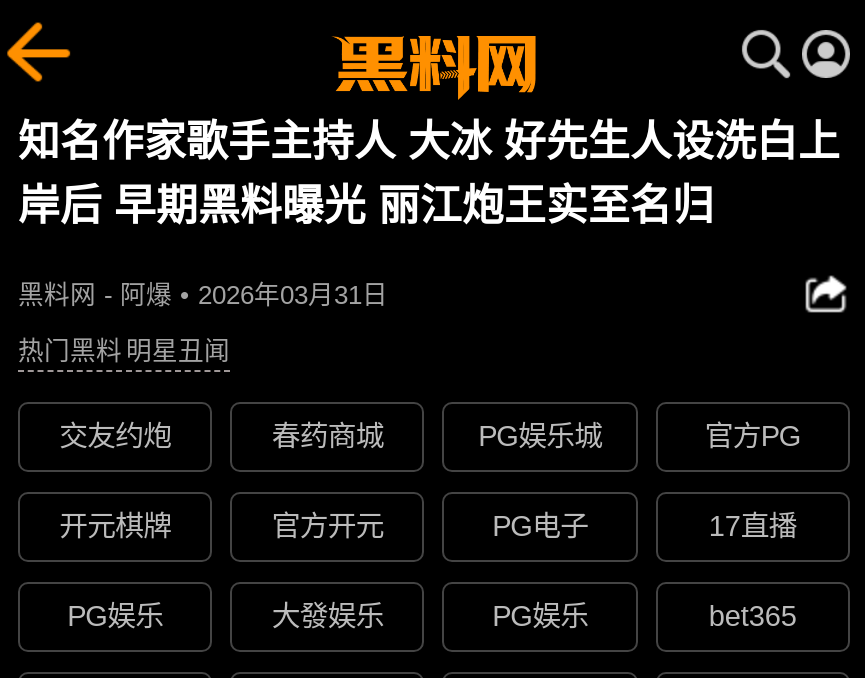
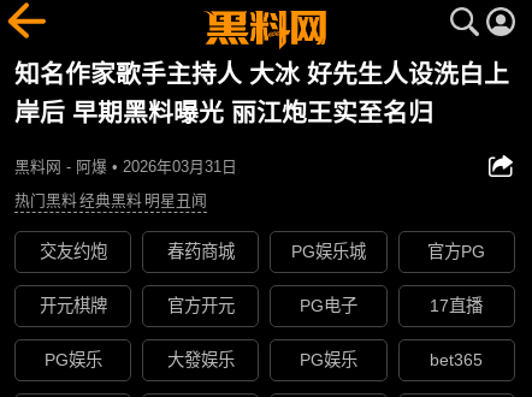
- 热门黑料 明星丑闻
+ 热门黑料 经典黑料 明星丑闻
